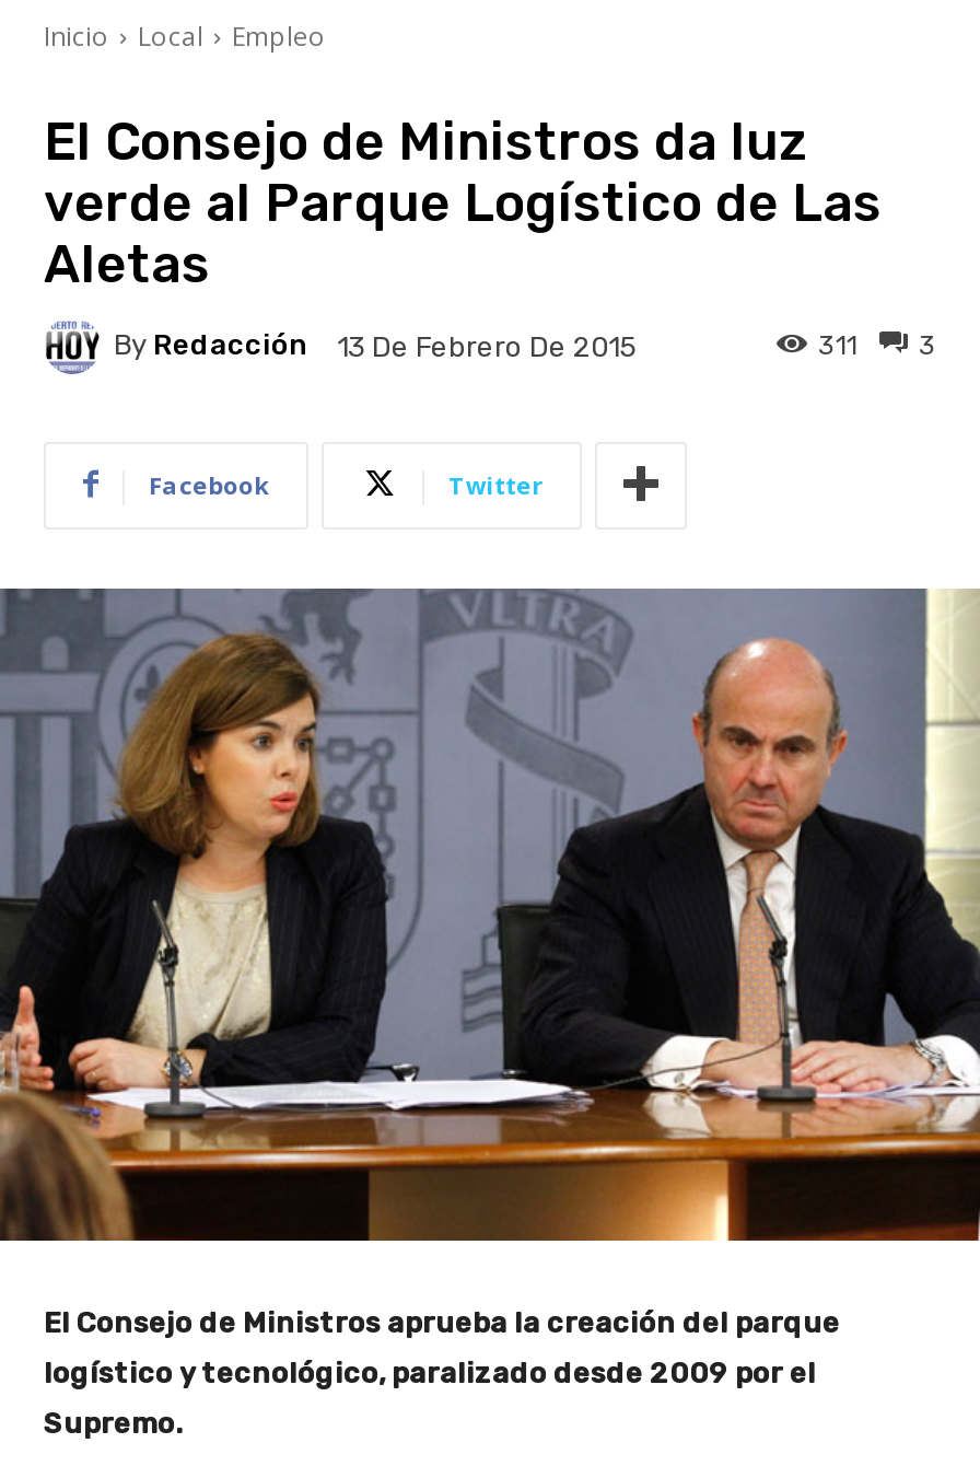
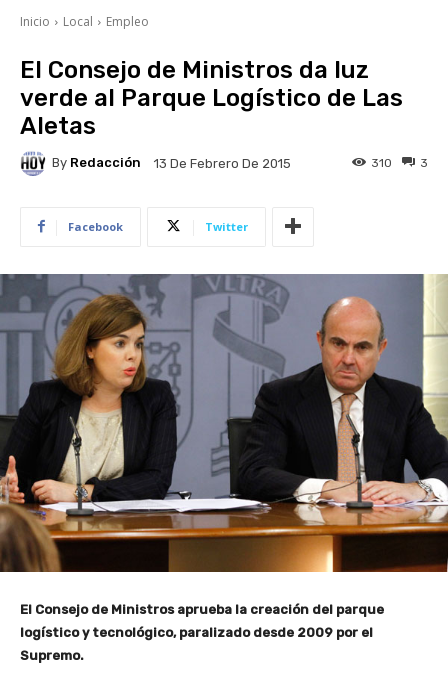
- 311 3
+ 310 3
